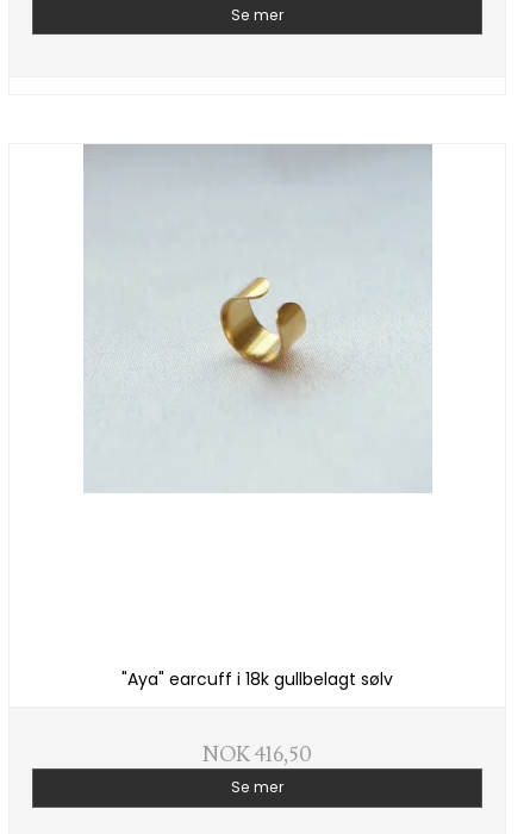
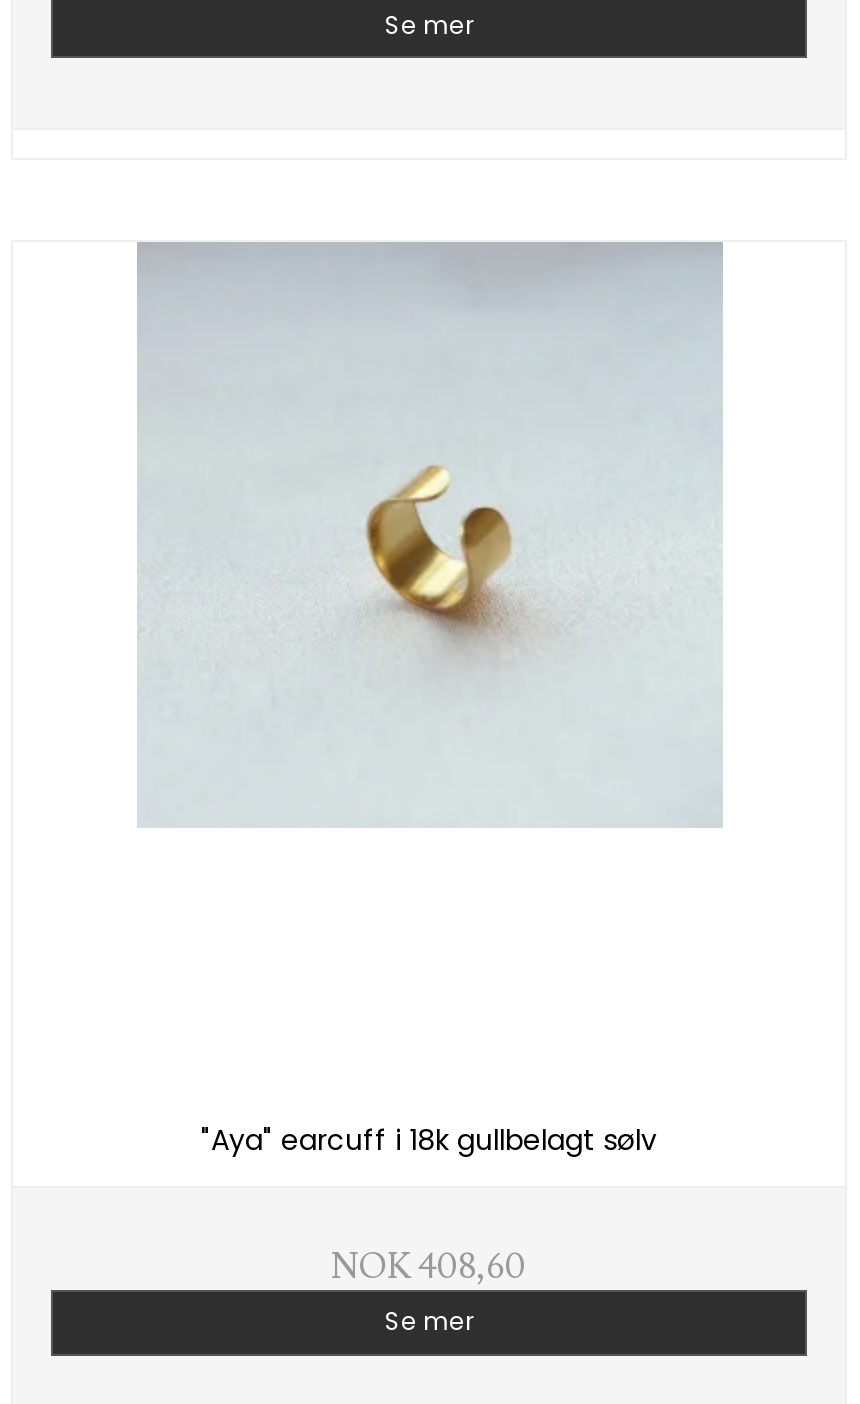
- NOK 416,50
+ NOK 408,60
